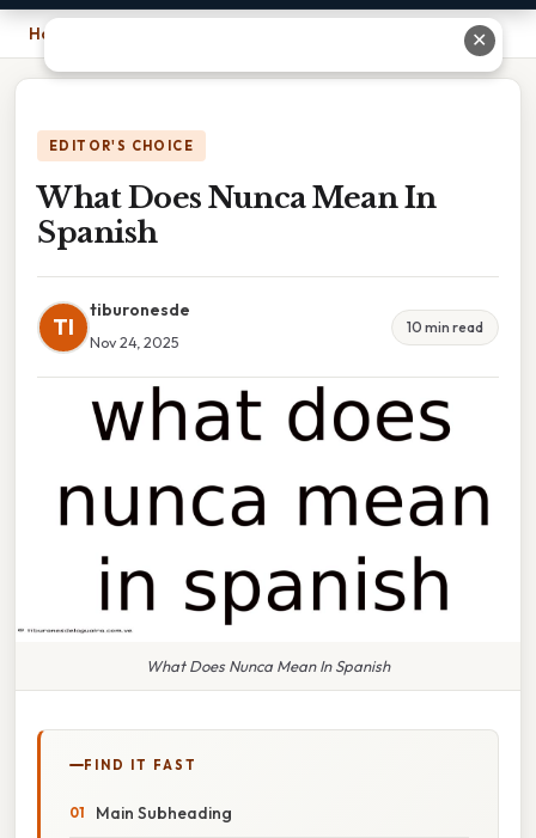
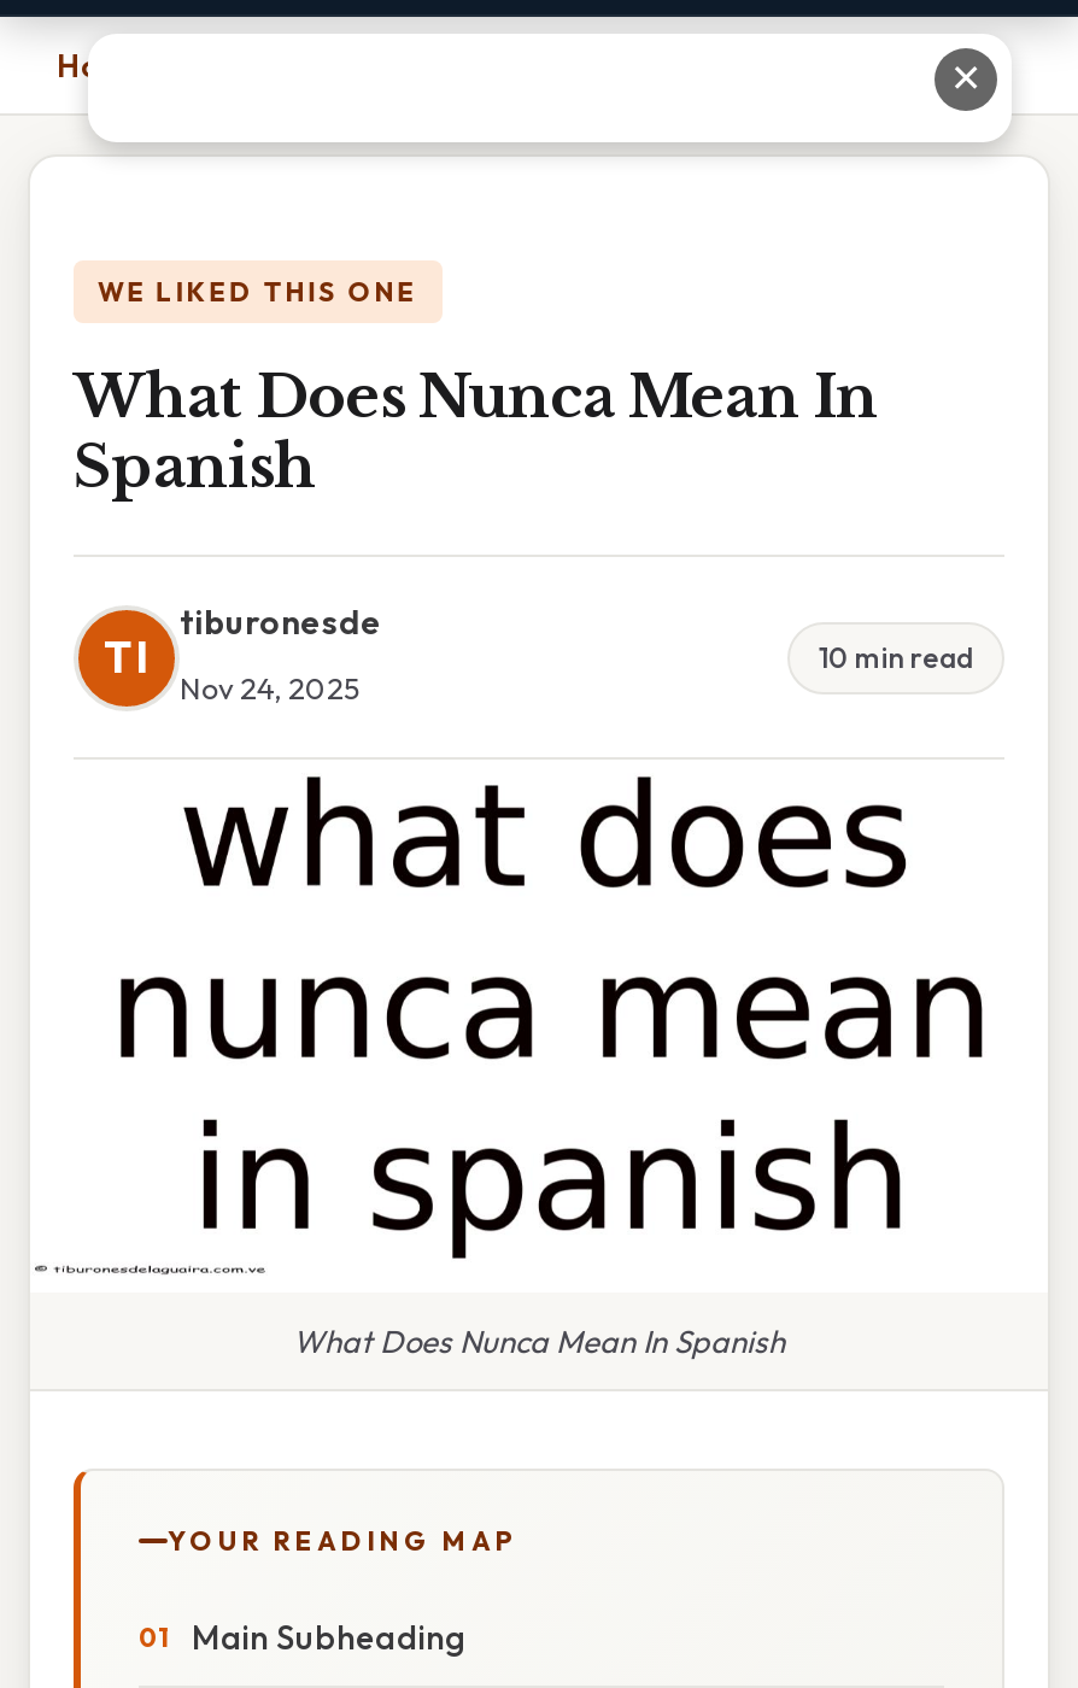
- EDITOR'S CHOICE
+ WE LIKED THIS ONE

- FIND IT FAST
+ YOUR READING MAP
